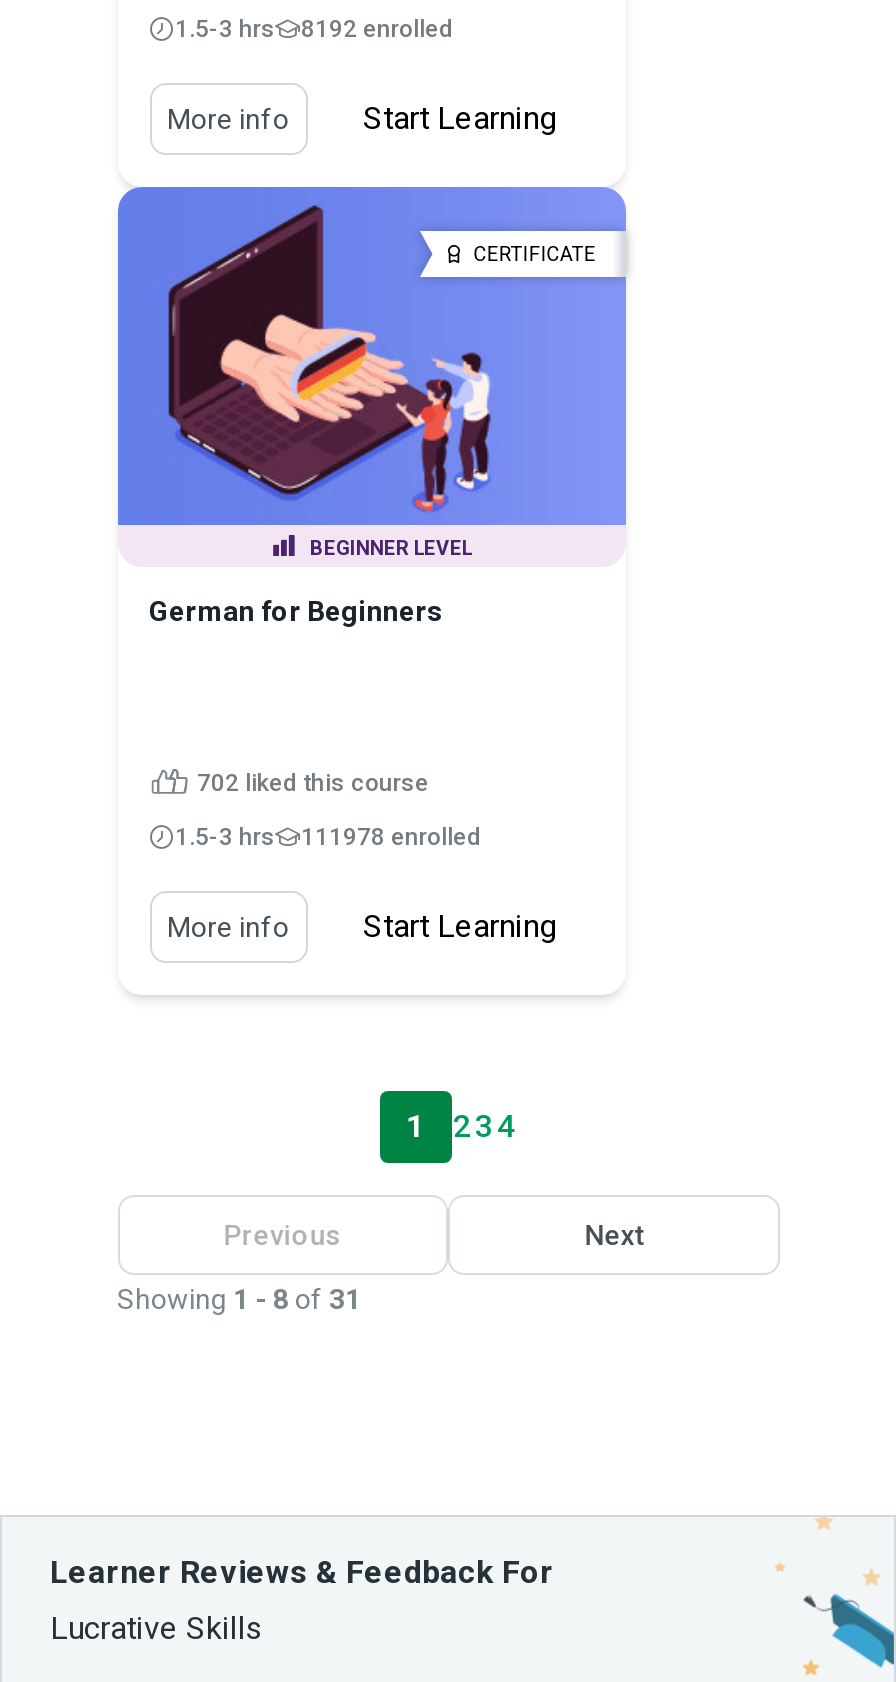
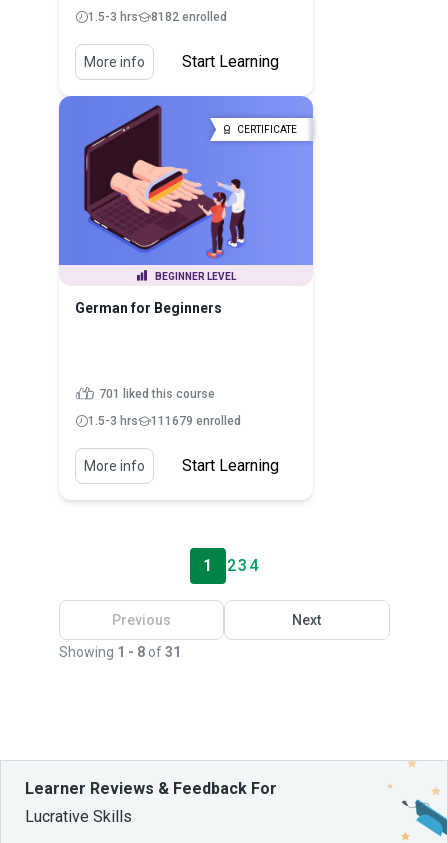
- 1.5-3 hrs 8192 enrolled
+ 1.5-3 hrs 8182 enrolled

- 702 liked this course
+ 701 liked this course

- 1.5-3 hrs 111978 enrolled
+ 1.5-3 hrs 111679 enrolled
